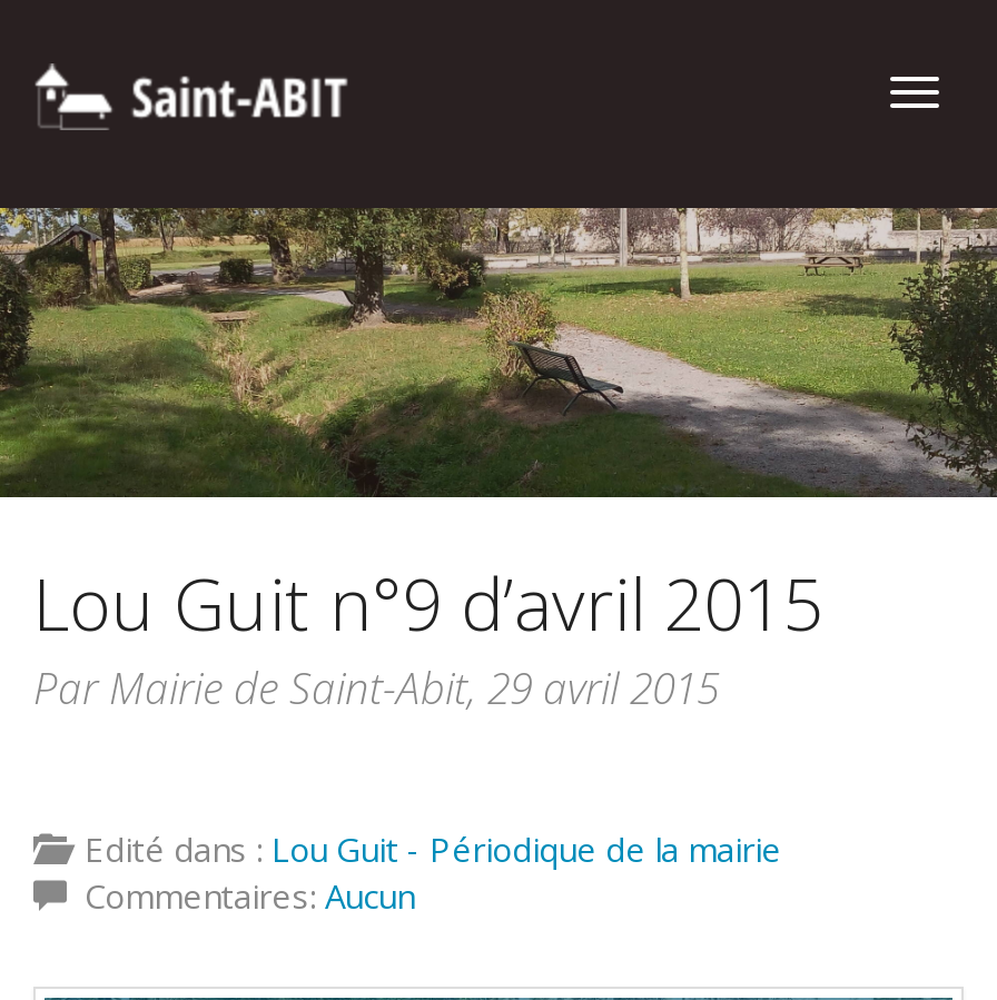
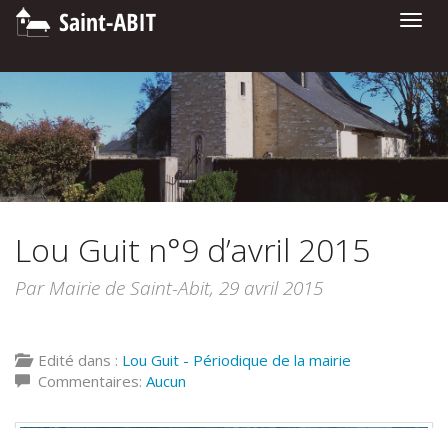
- [image]
+ [image]
